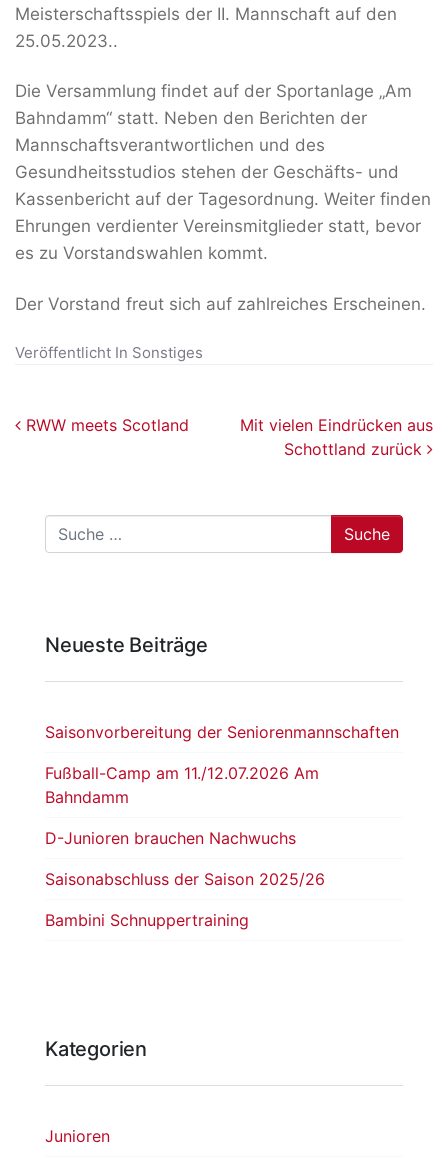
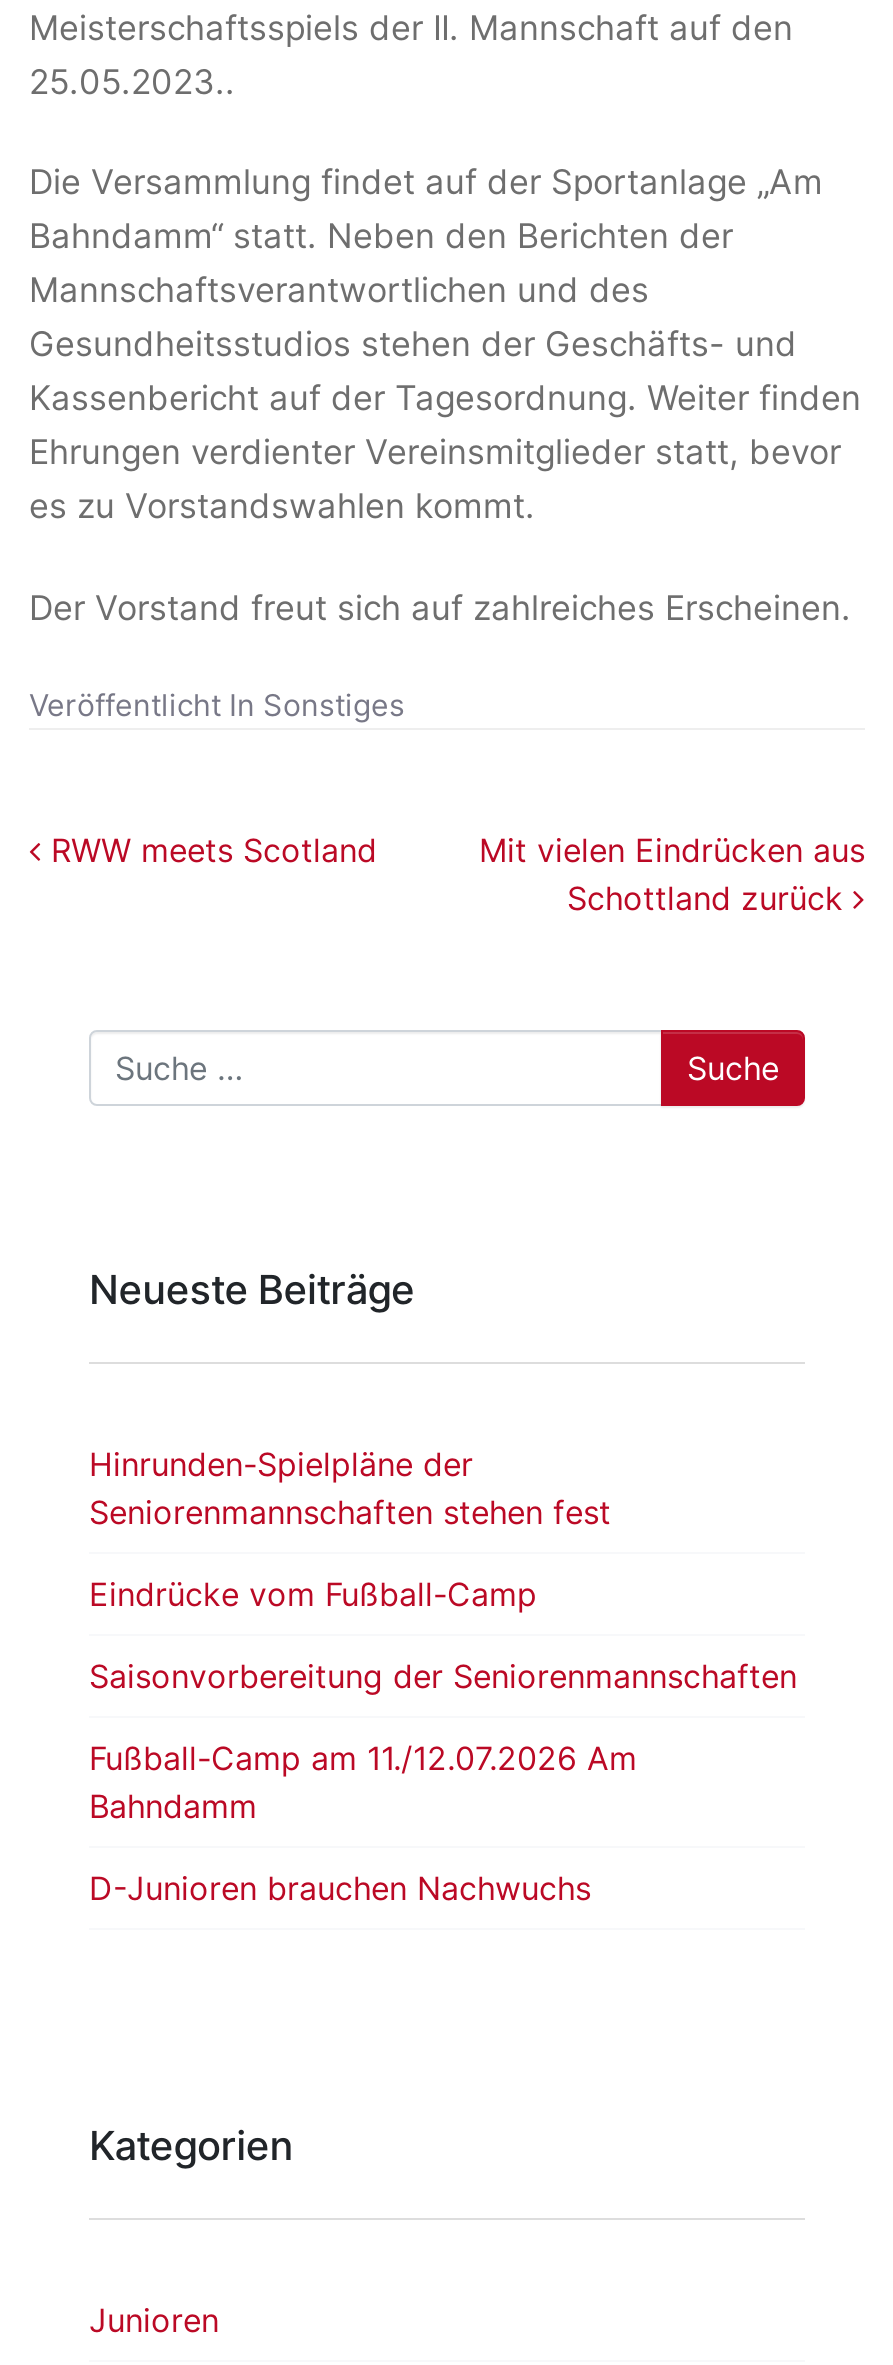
+ Hinrunden-Spielpläne der
+ Seniorenmannschaften stehen fest
+ Eindrücke vom Fußball-Camp

moved down: Saisonvorbereitung der Seniorenmannschaften | Fußball-Camp am 11./12.07.2026 Am | Bahndamm | D-Junioren brauchen Nachwuchs

- Saisonabschluss der Saison 2025/26
- Bambini Schnuppertraining
